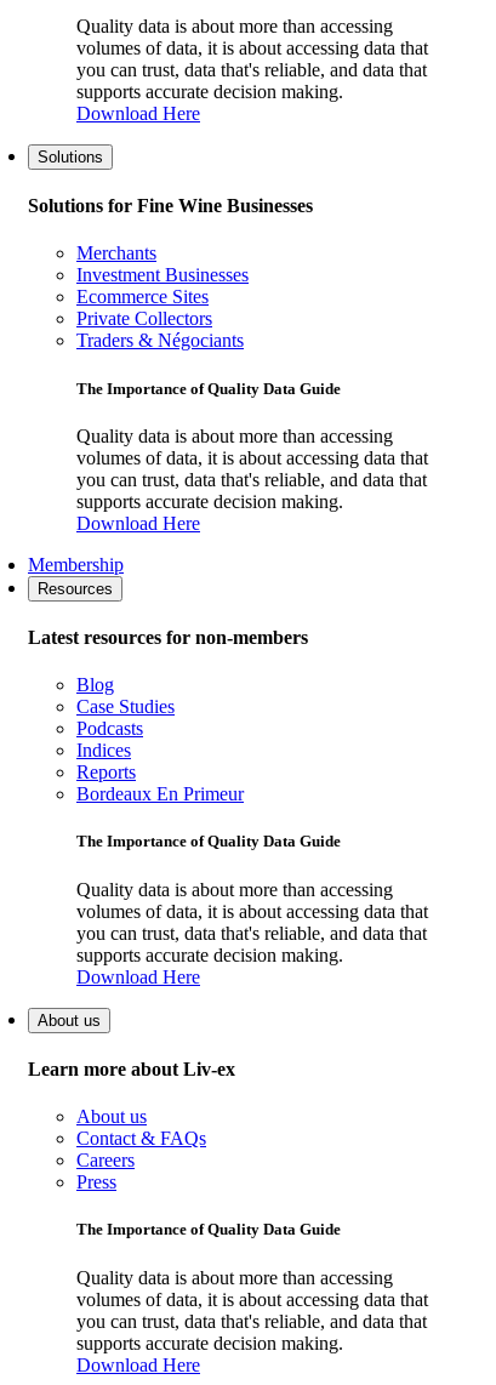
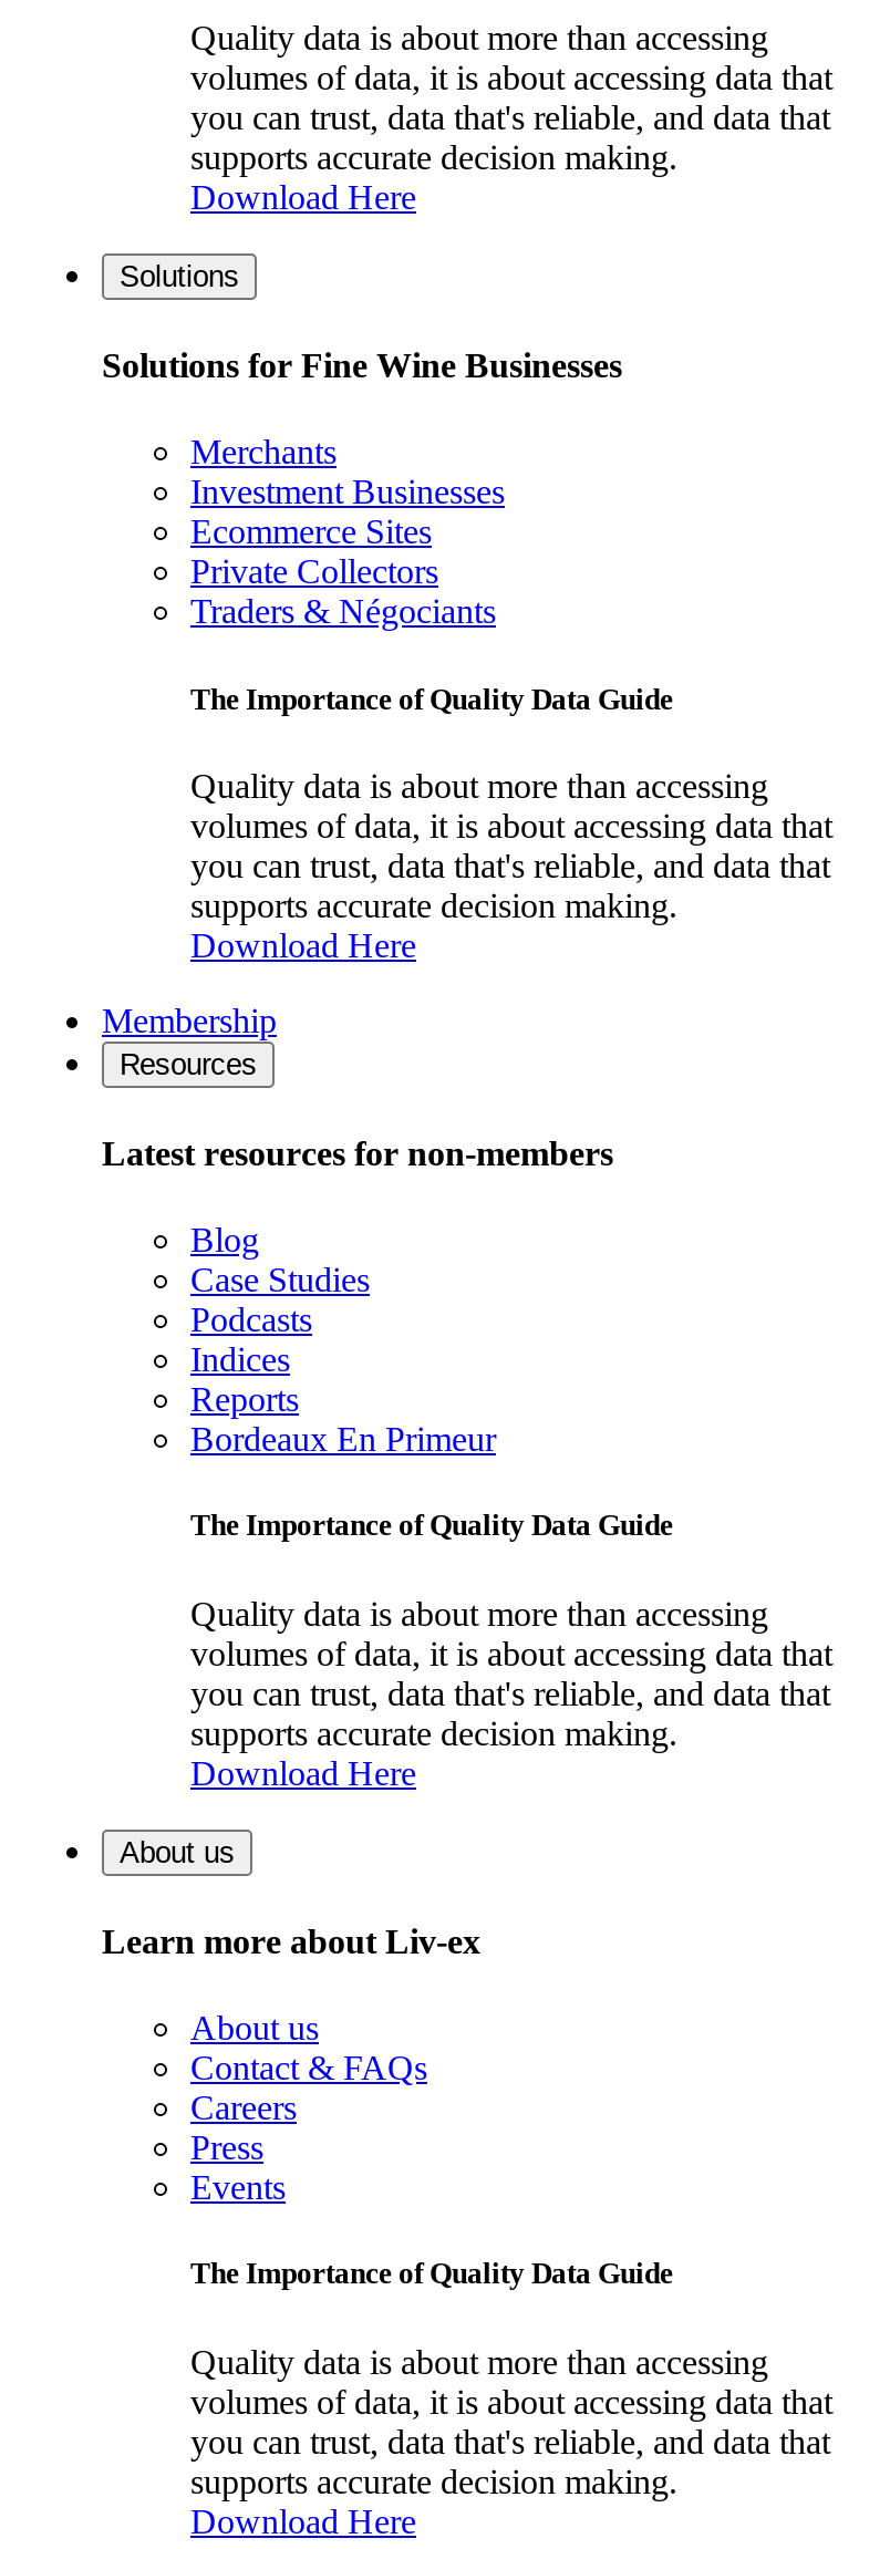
+ Events
